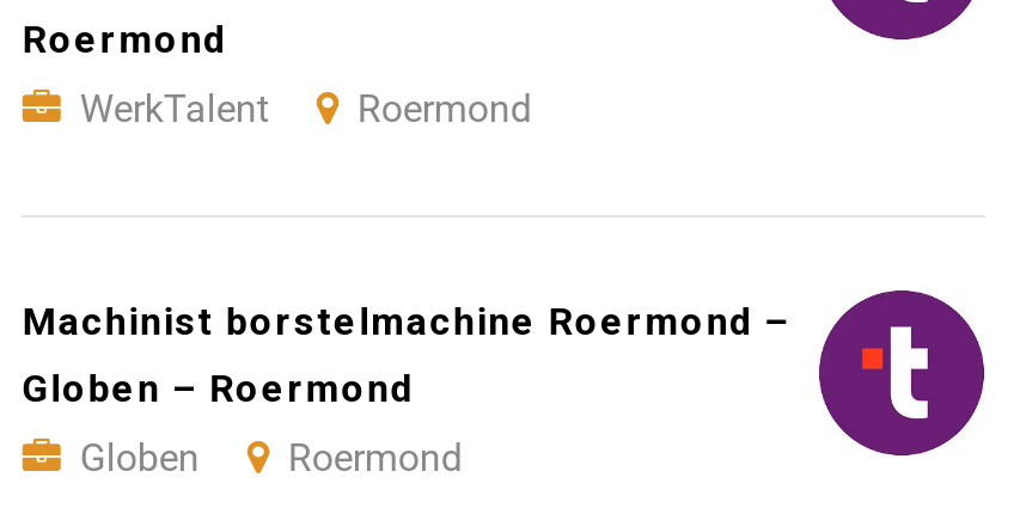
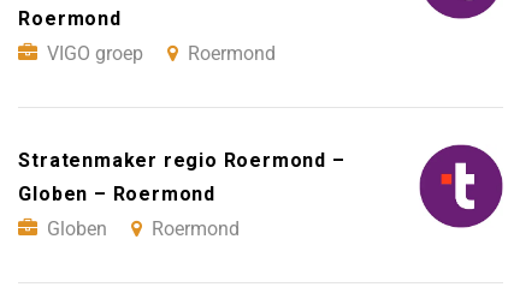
- WerkTalent
+ VIGO groep

- Machinist borstelmachine Roermond –
+ Stratenmaker regio Roermond –
